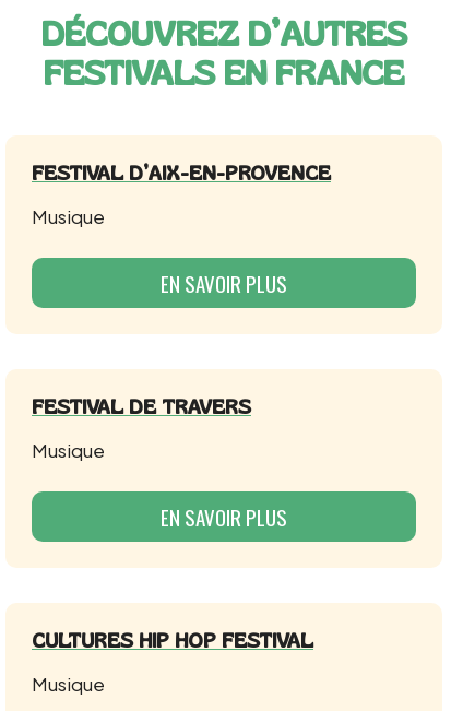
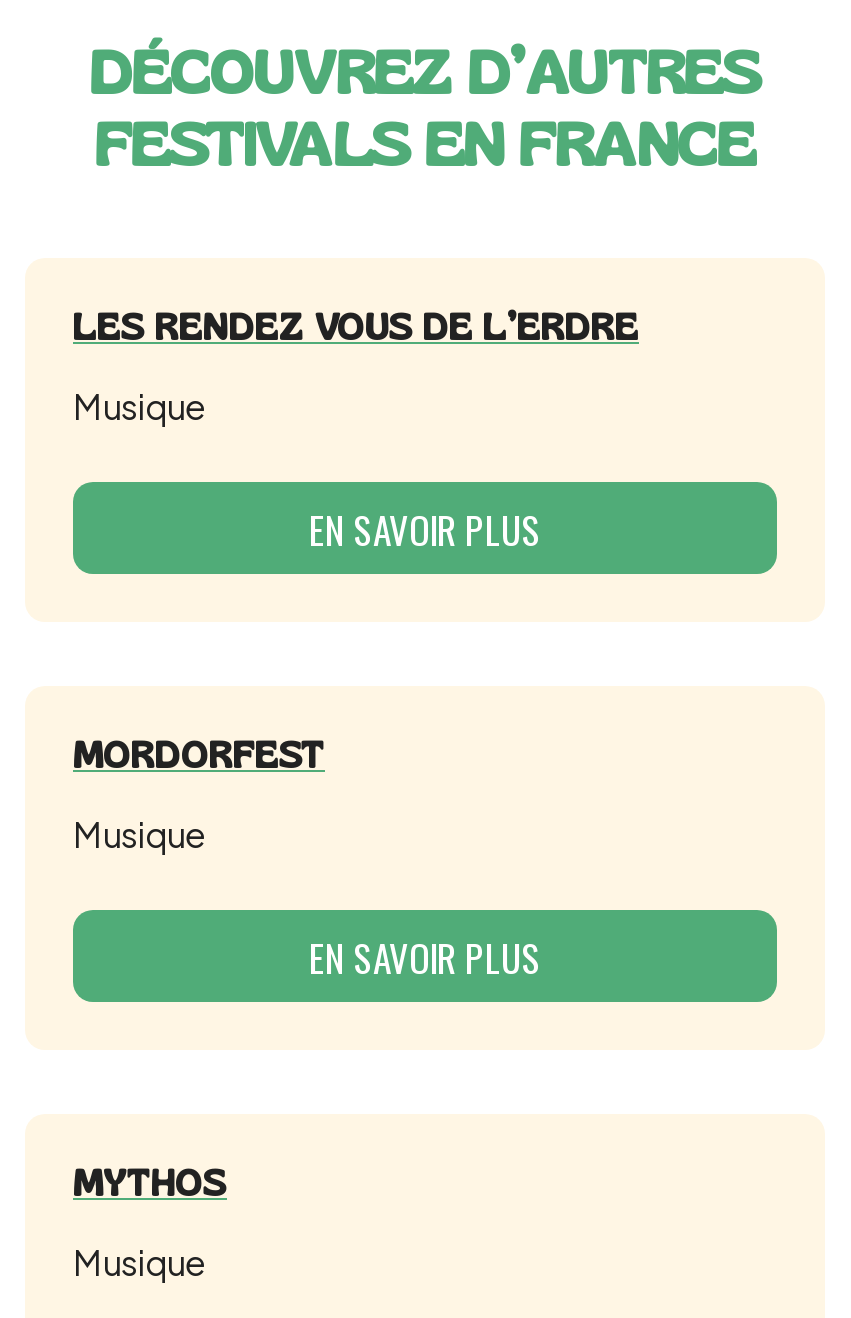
- FESTIVAL D’AIX-EN-PROVENCE
+ LES RENDEZ VOUS DE L’ERDRE

- FESTIVAL DE TRAVERS
+ MORDORFEST

- CULTURES HIP HOP FESTIVAL
+ MYTHOS
